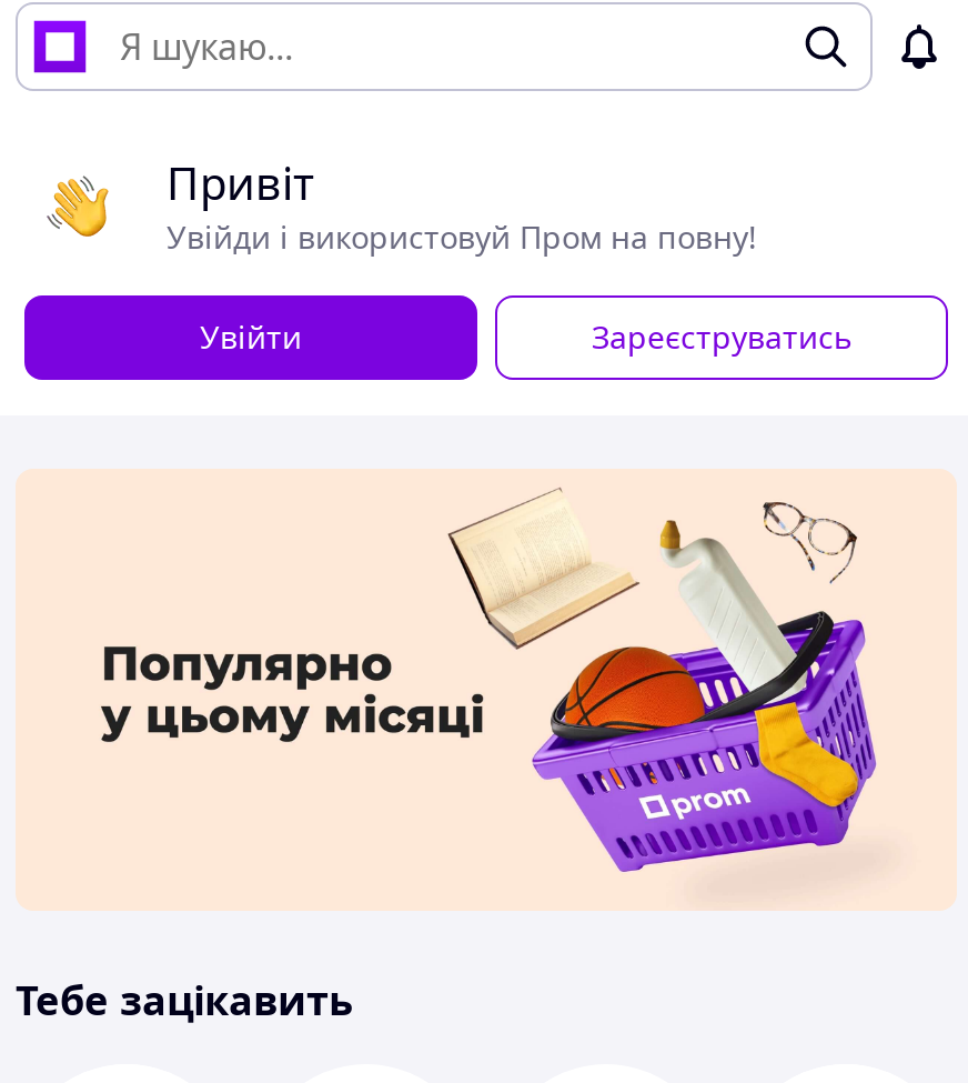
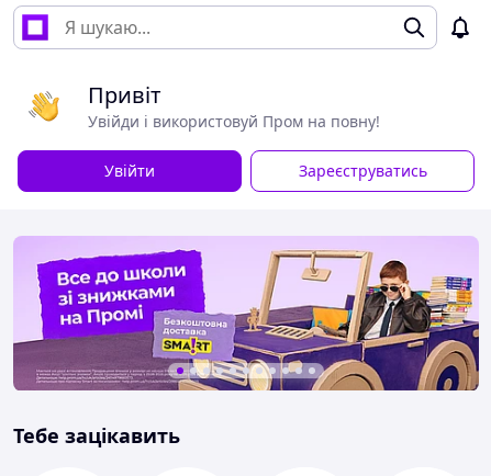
- [image]
+ [image]
